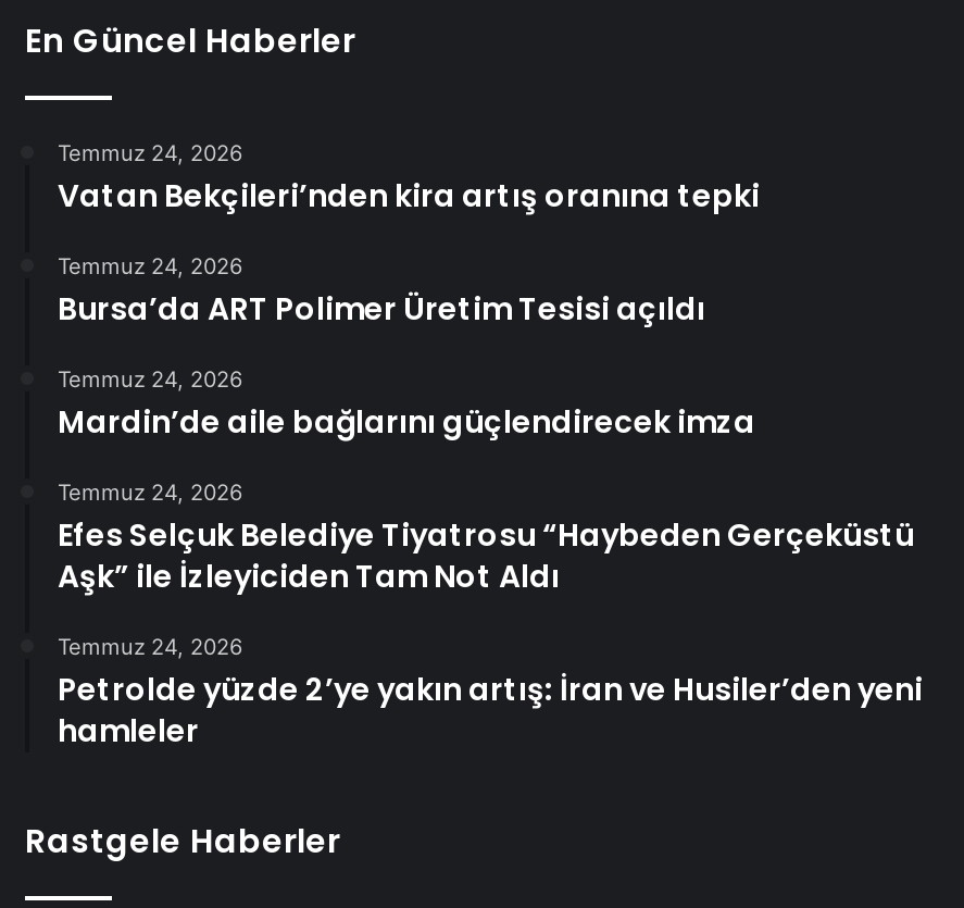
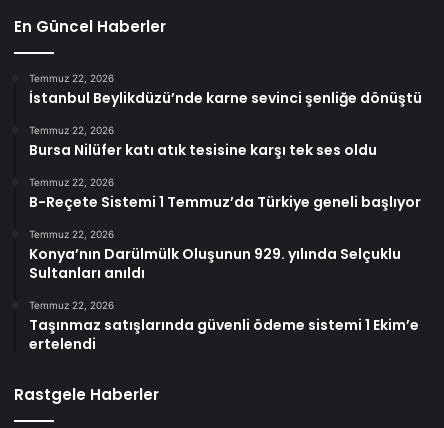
- Temmuz 24, 2026
- Vatan Bekçileri’nden kira artış oranına tepki
+ Temmuz 22, 2026
+ İstanbul Beylikdüzü’nde karne sevinci şenliğe dönüştü

- Temmuz 24, 2026
- Bursa’da ART Polimer Üretim Tesisi açıldı
+ Temmuz 22, 2026
+ Bursa Nilüfer katı atık tesisine karşı tek ses oldu

- Temmuz 24, 2026
- Mardin’de aile bağlarını güçlendirecek imza
+ Temmuz 22, 2026
+ B-Reçete Sistemi 1 Temmuz’da Türkiye geneli başlıyor

- Temmuz 24, 2026
- Efes Selçuk Belediye Tiyatrosu “Haybeden Gerçeküstü
- Aşk” ile İzleyiciden Tam Not Aldı
+ Temmuz 22, 2026
+ Konya’nın Darülmülk Oluşunun 929. yılında Selçuklu
+ Sultanları anıldı

- Temmuz 24, 2026
- Petrolde yüzde 2’ye yakın artış: İran ve Husiler’den yeni
- hamleler
+ Temmuz 22, 2026
+ Taşınmaz satışlarında güvenli ödeme sistemi 1 Ekim’e
+ ertelendi
